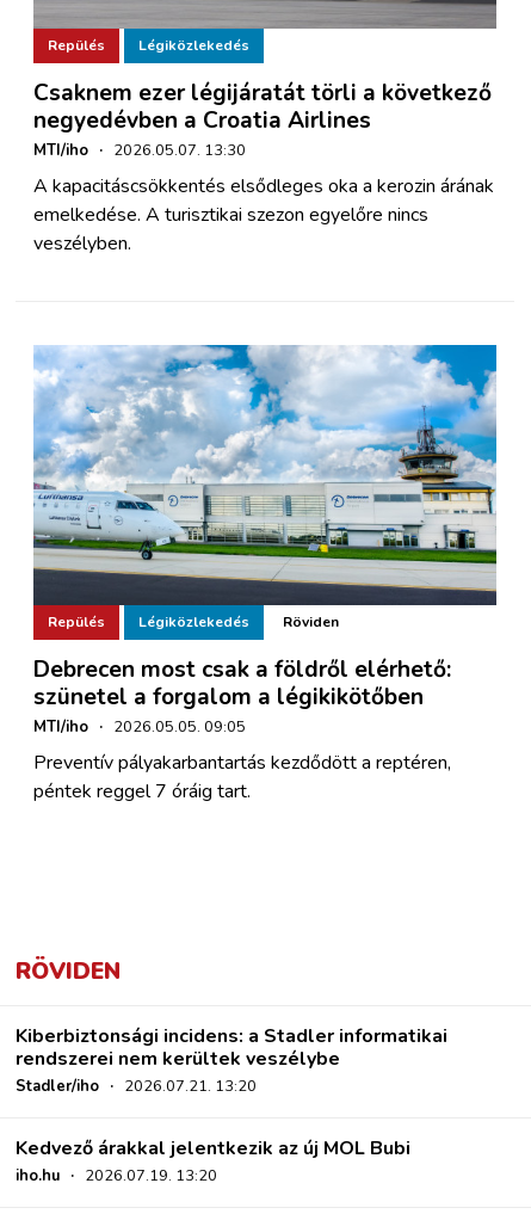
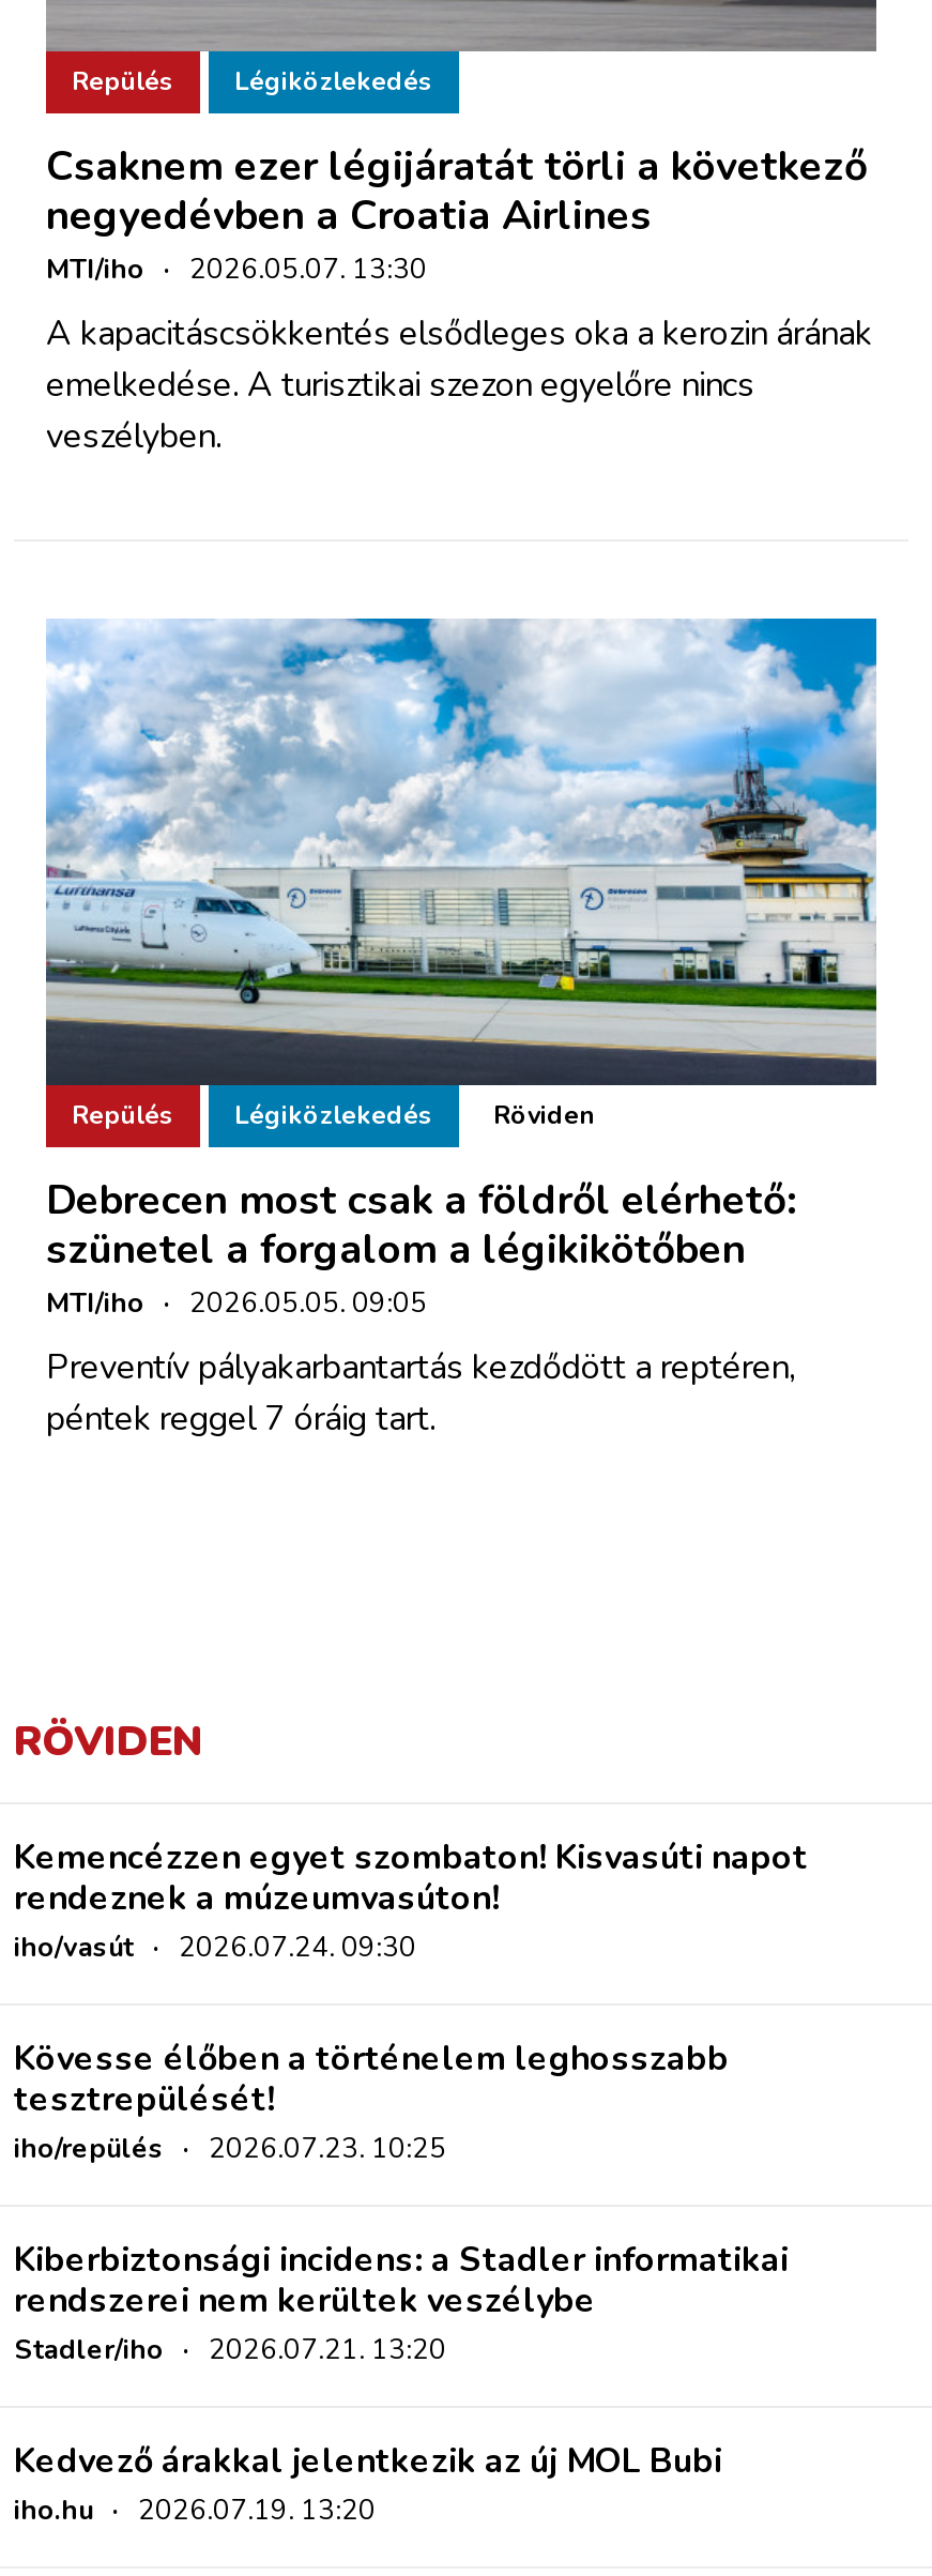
+ Kemencézzen egyet szombaton! Kisvasúti napot
+ rendeznek a múzeumvasúton!
+ iho/vasút · 2026.07.24. 09:30
+ Kövesse élőben a történelem leghosszabb
+ tesztrepülését!
+ iho/repülés · 2026.07.23. 10:25
